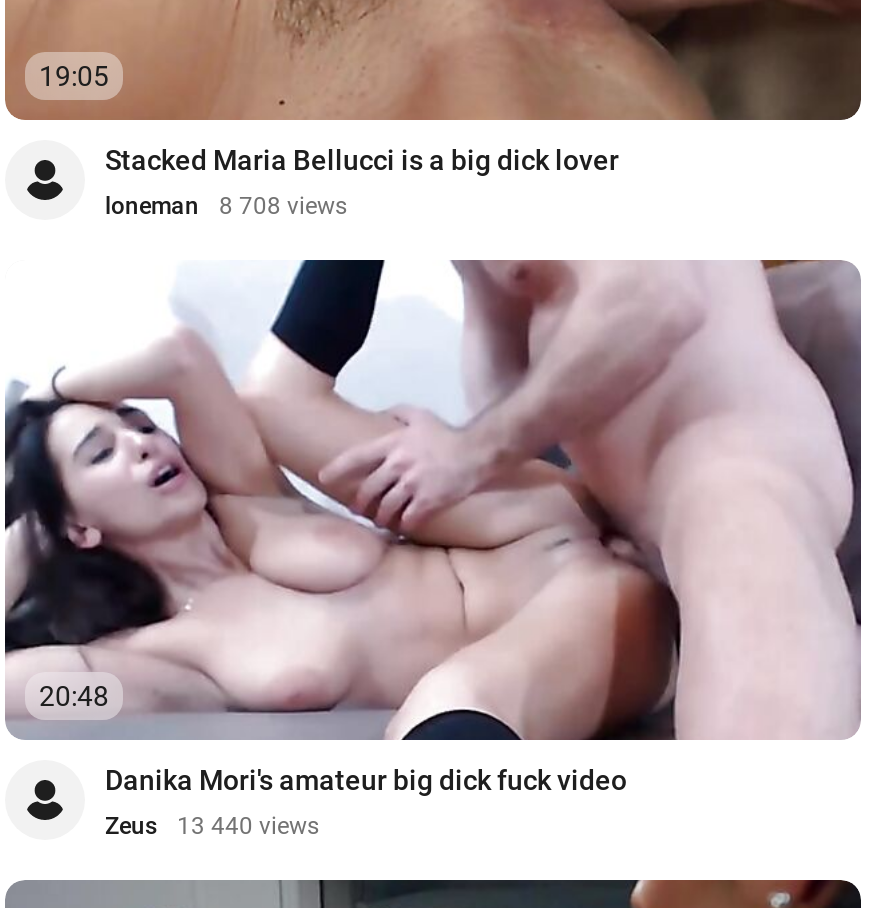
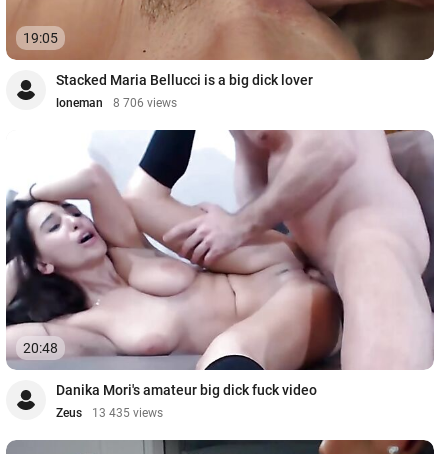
- loneman 8 708 views
+ loneman 8 706 views

- Zeus 13 440 views
+ Zeus 13 435 views
